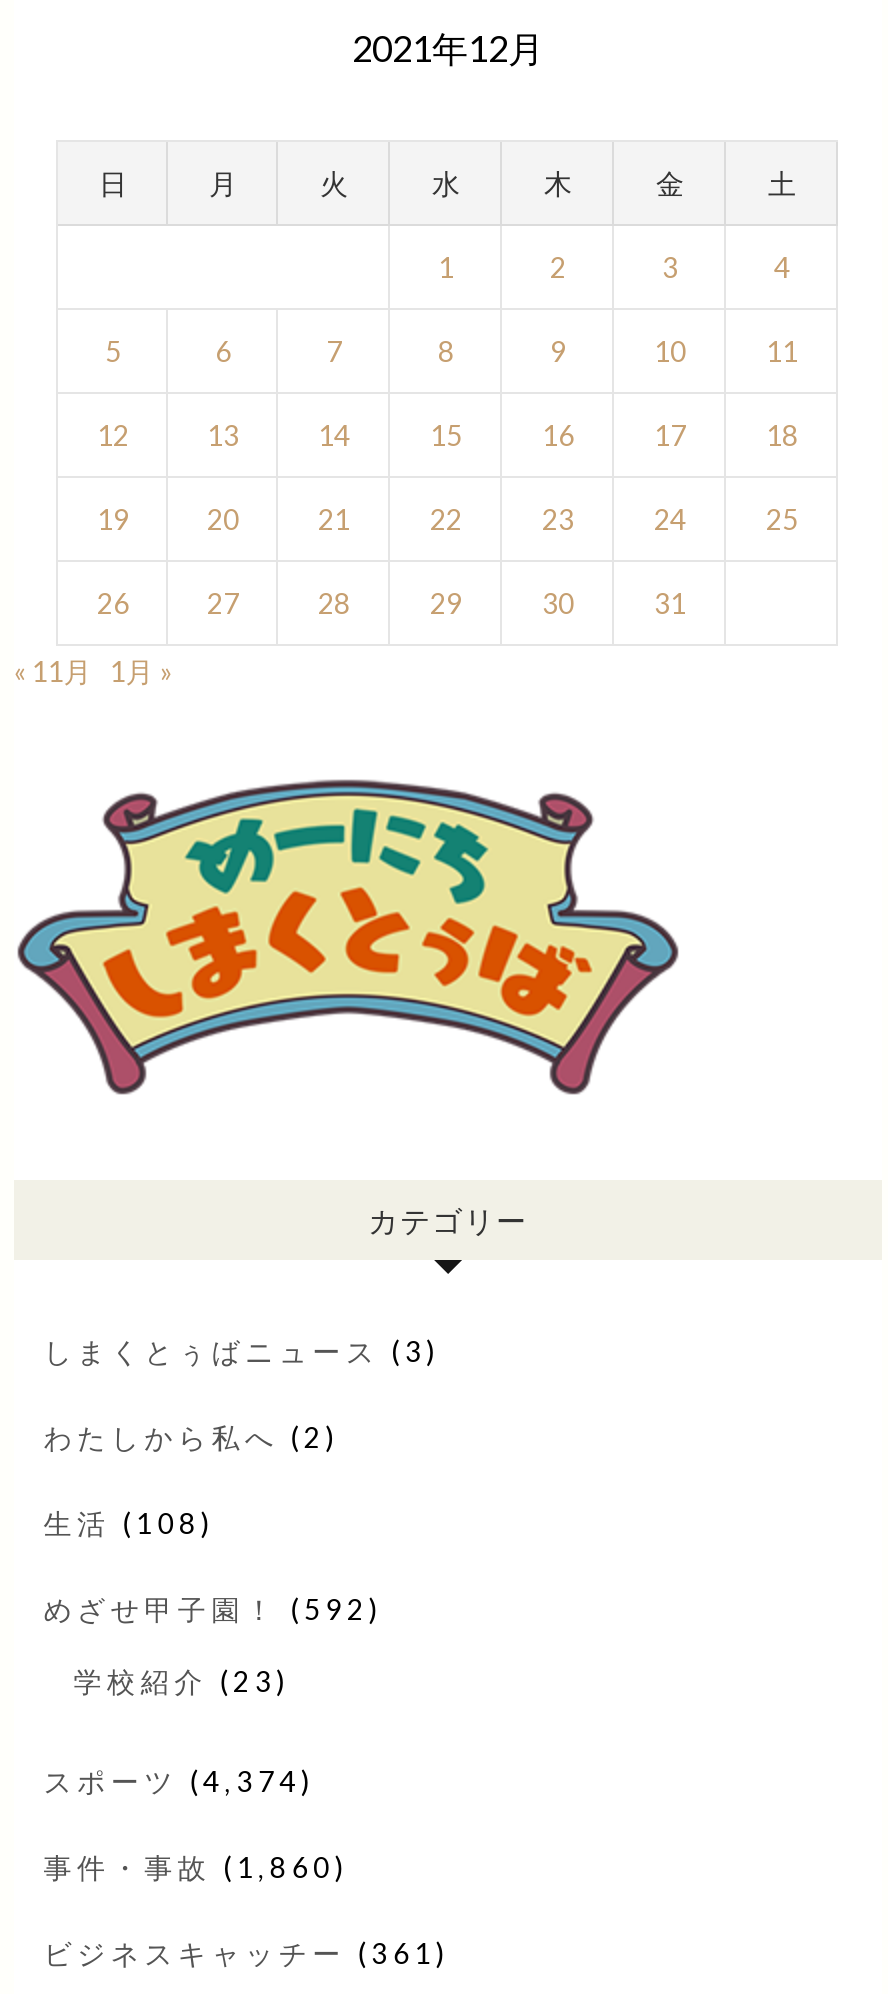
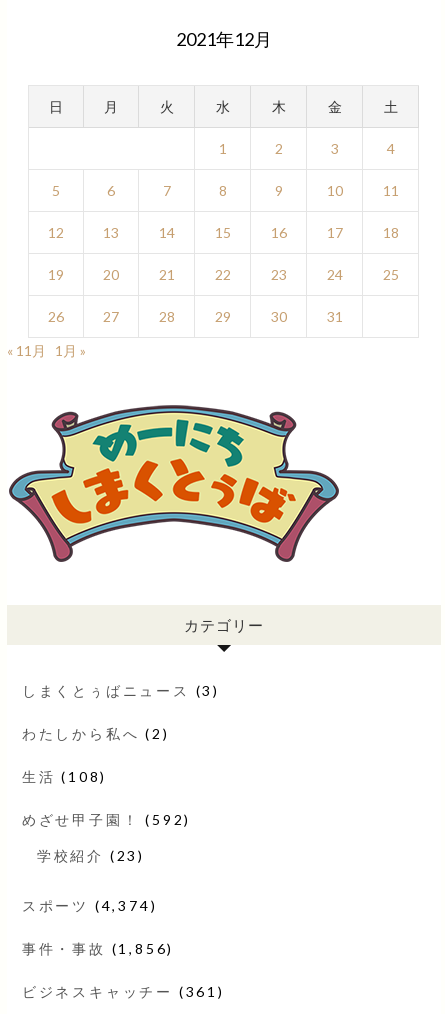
- 事件・事故(1,860)
+ 事件・事故(1,856)
